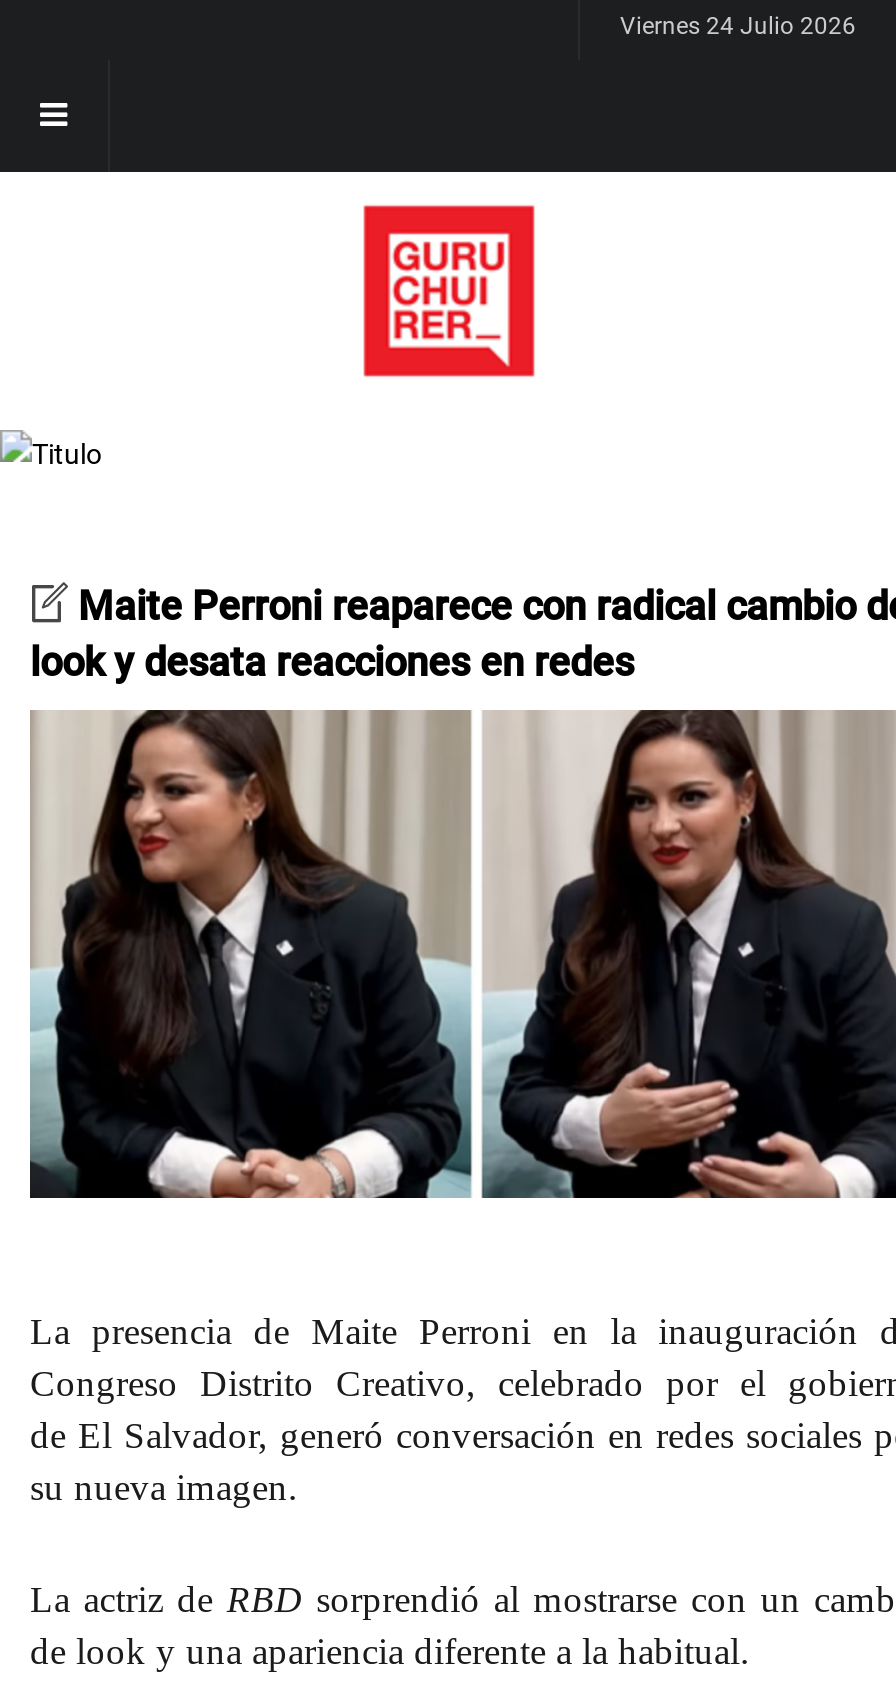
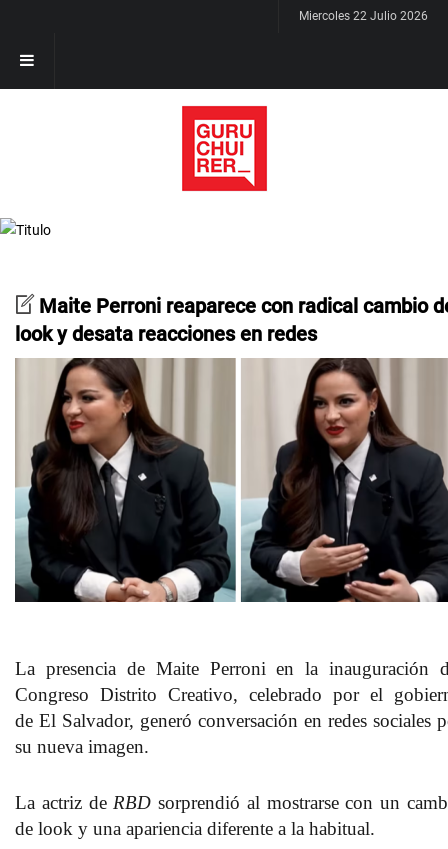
- Viernes 24 Julio 2026
+ Miercoles 22 Julio 2026
